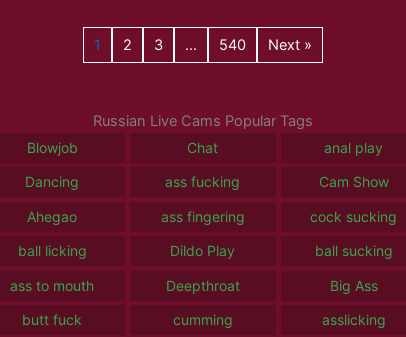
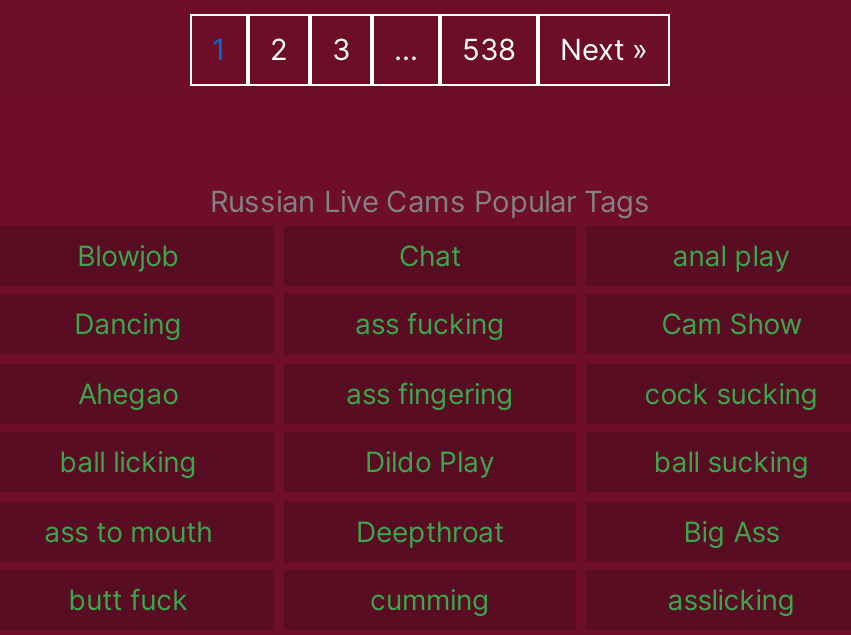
- 540
+ 538
